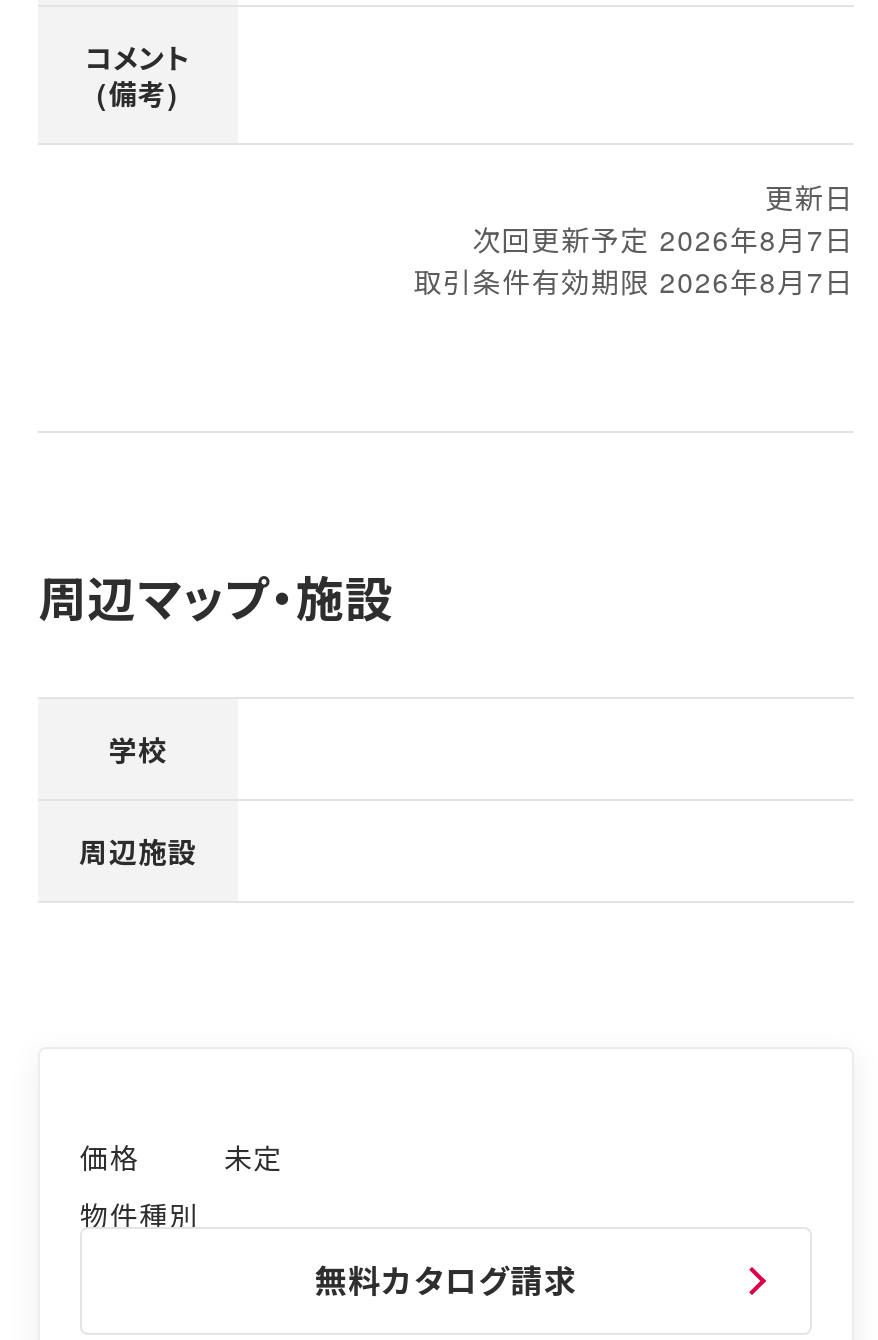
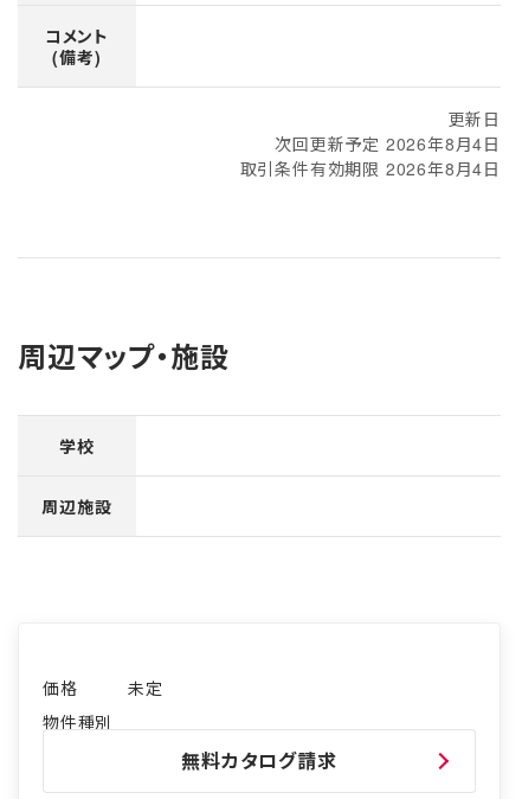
- 次回更新予定 2026年8月7日
+ 次回更新予定 2026年8月4日

- 取引条件有効期限 2026年8月7日
+ 取引条件有効期限 2026年8月4日
